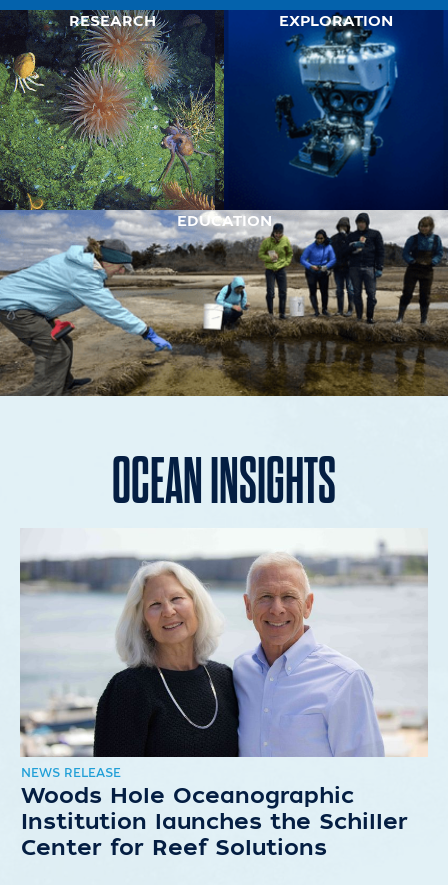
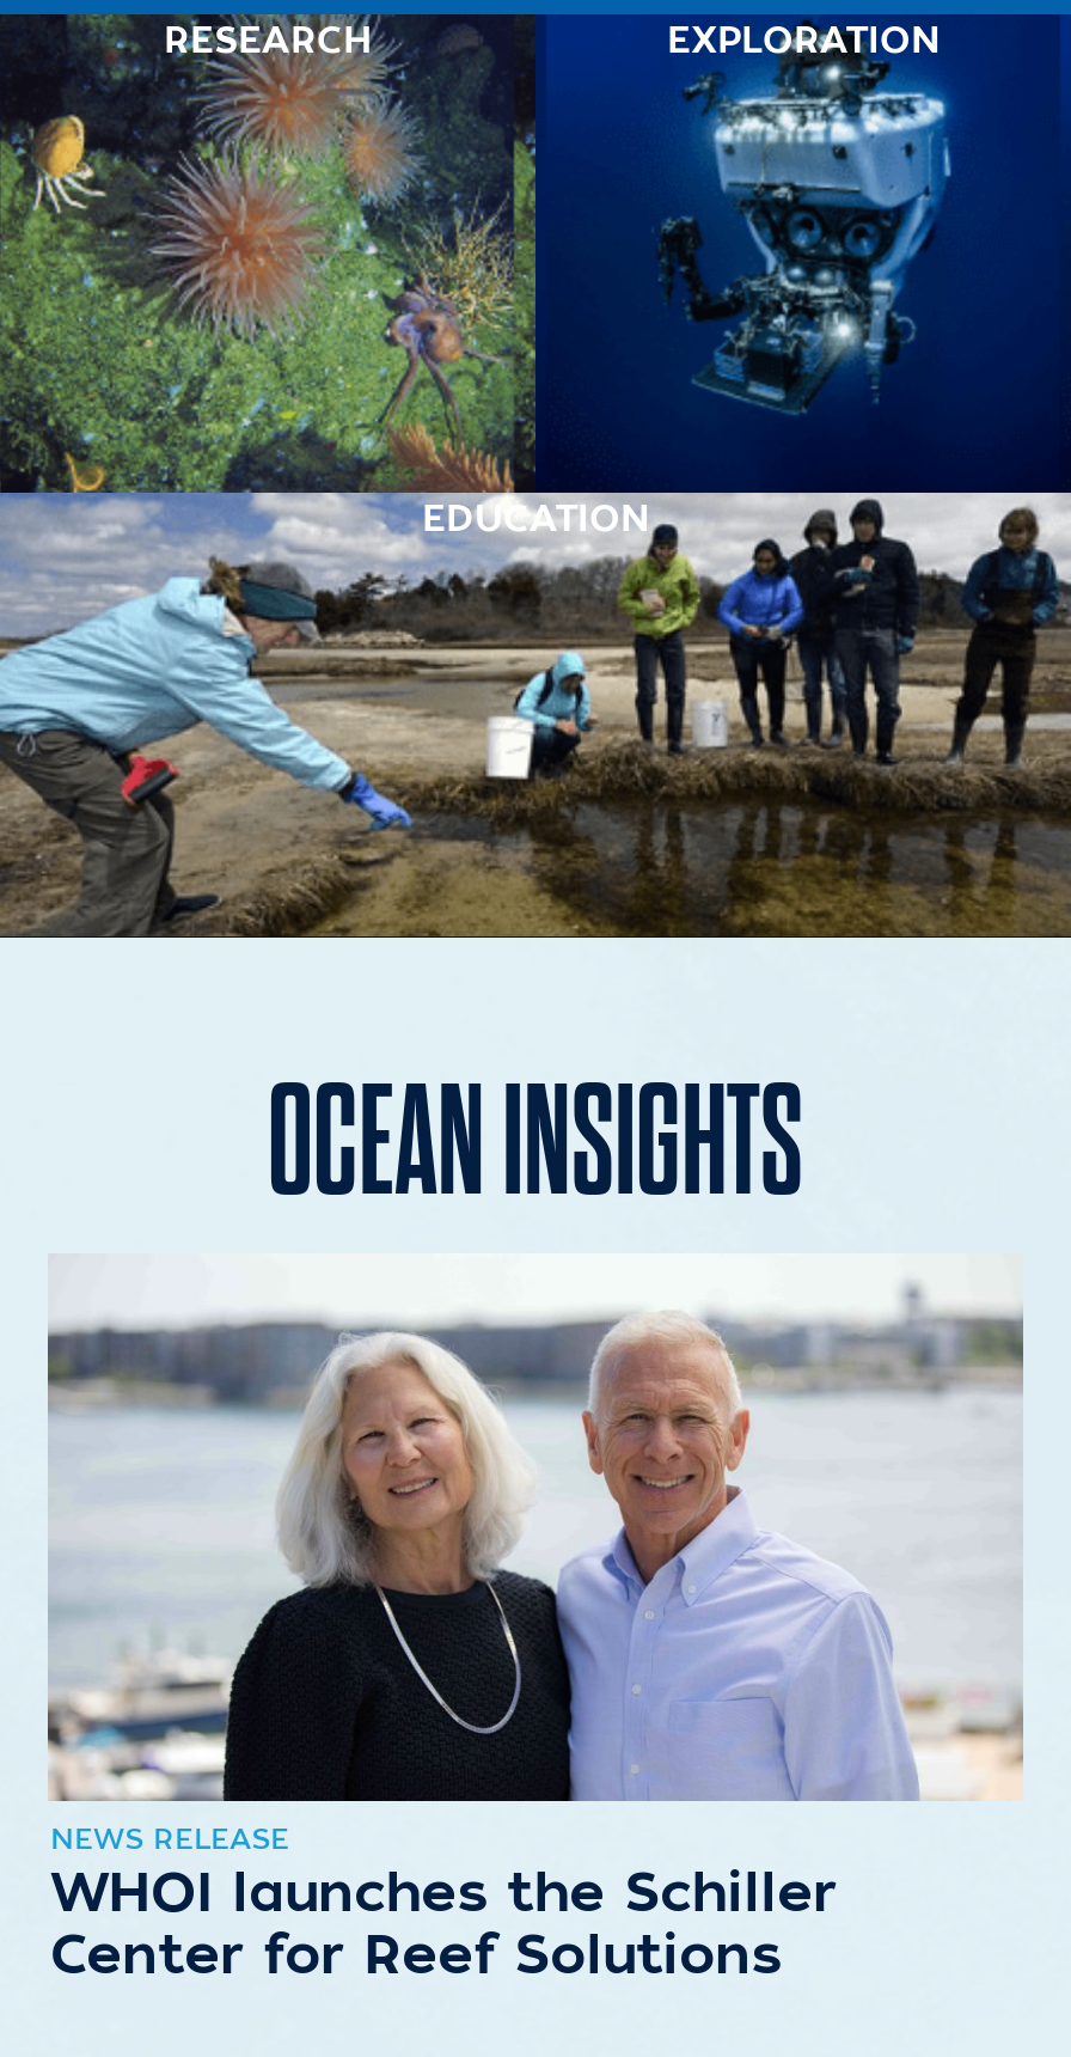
- Woods Hole Oceanographic
- Institution launches the Schiller
+ WHOI launches the Schiller
